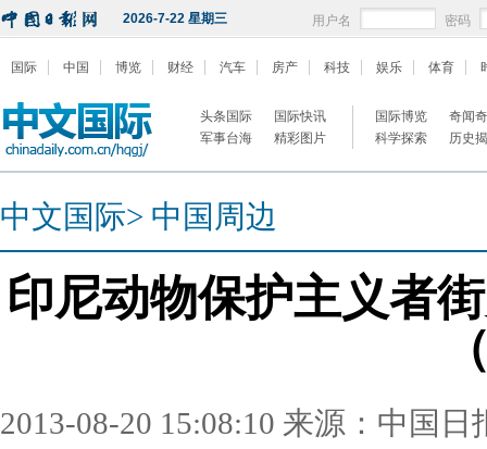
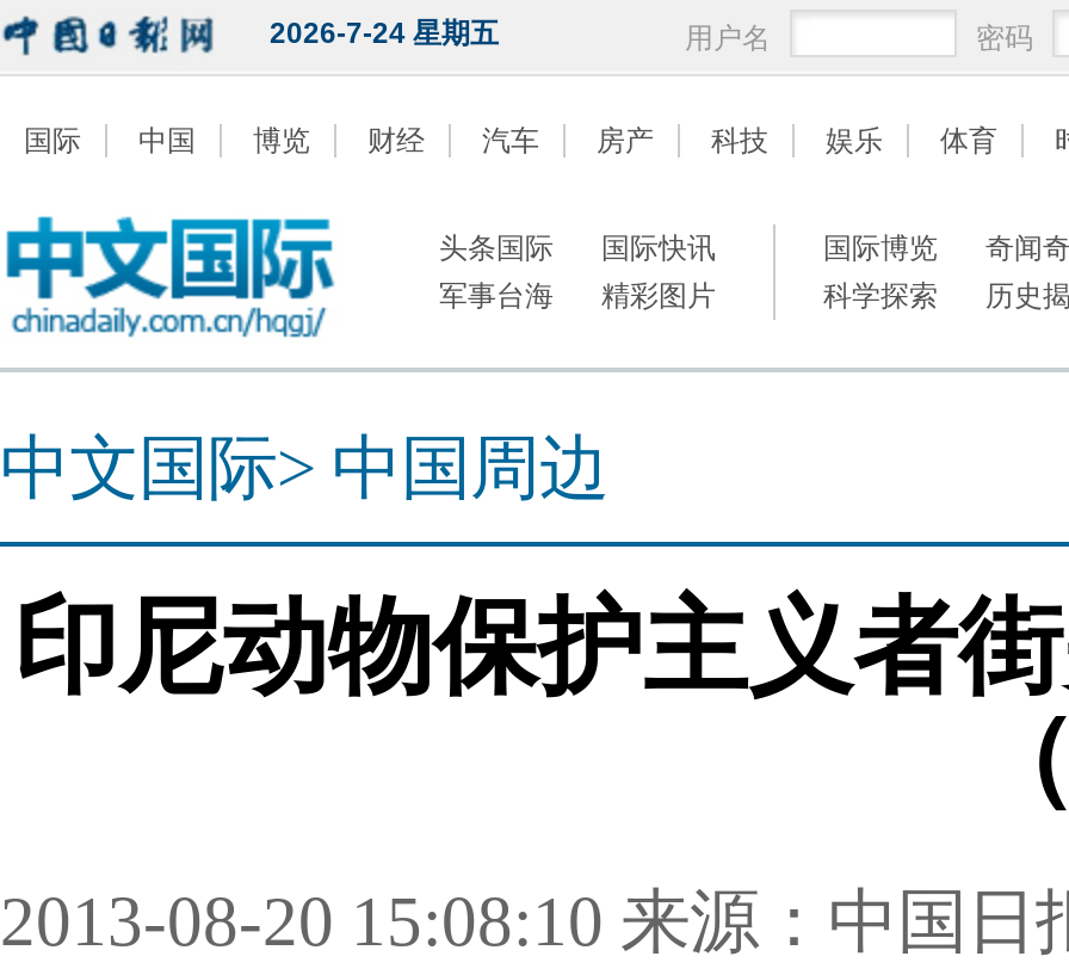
- 2026-7-22 星期三
+ 2026-7-24 星期五
